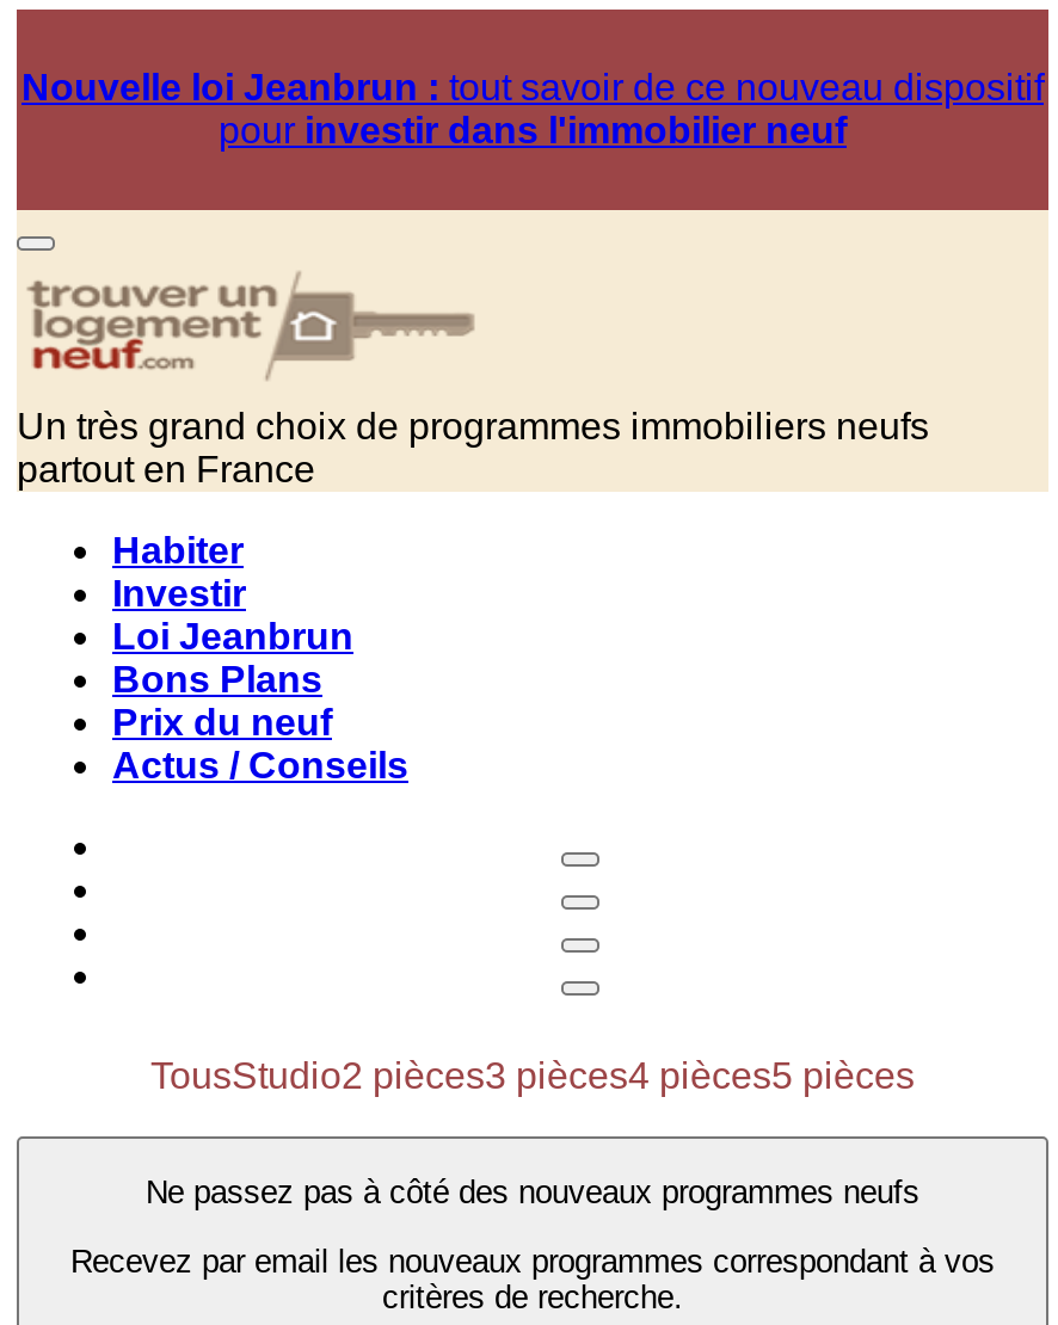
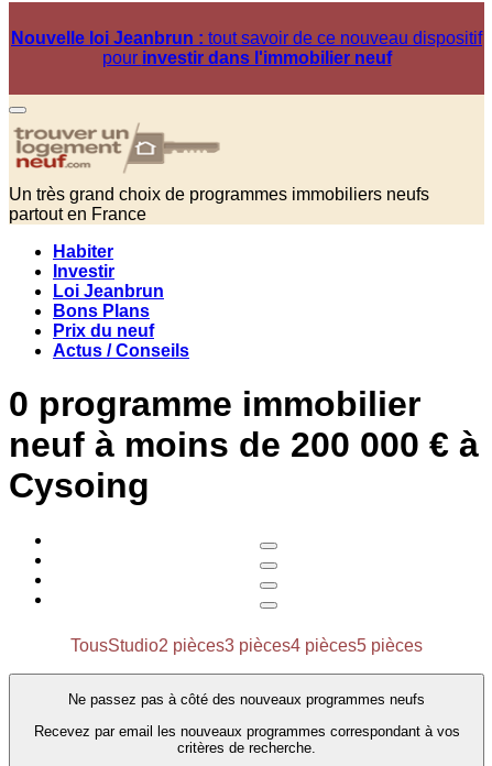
+ 0 programme immobilier
+ neuf à moins de 200 000 € à
+ Cysoing
